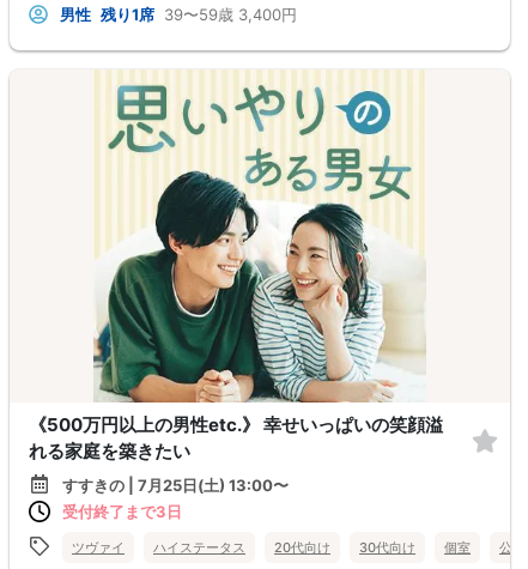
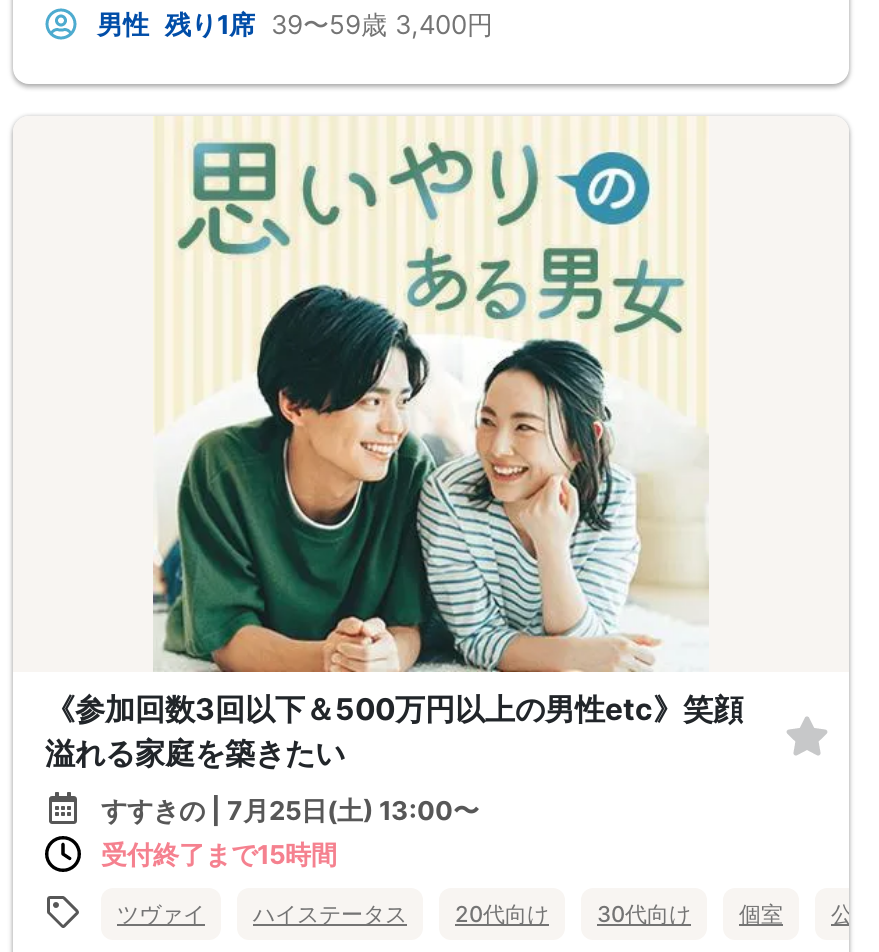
- 《500万円以上の男性etc.》 幸せいっぱいの笑顔溢
- れる家庭を築きたい
+ 《参加回数3回以下＆500万円以上の男性etc》笑顔
+ 溢れる家庭を築きたい

- 受付終了まで3日
+ 受付終了まで15時間
